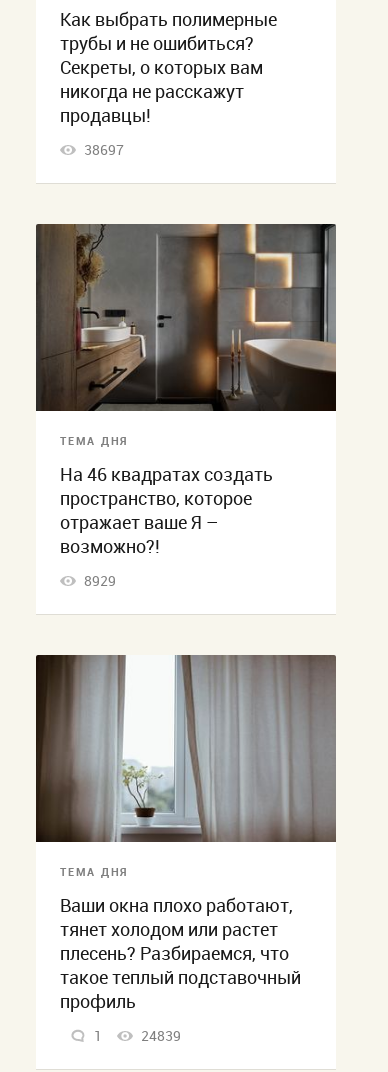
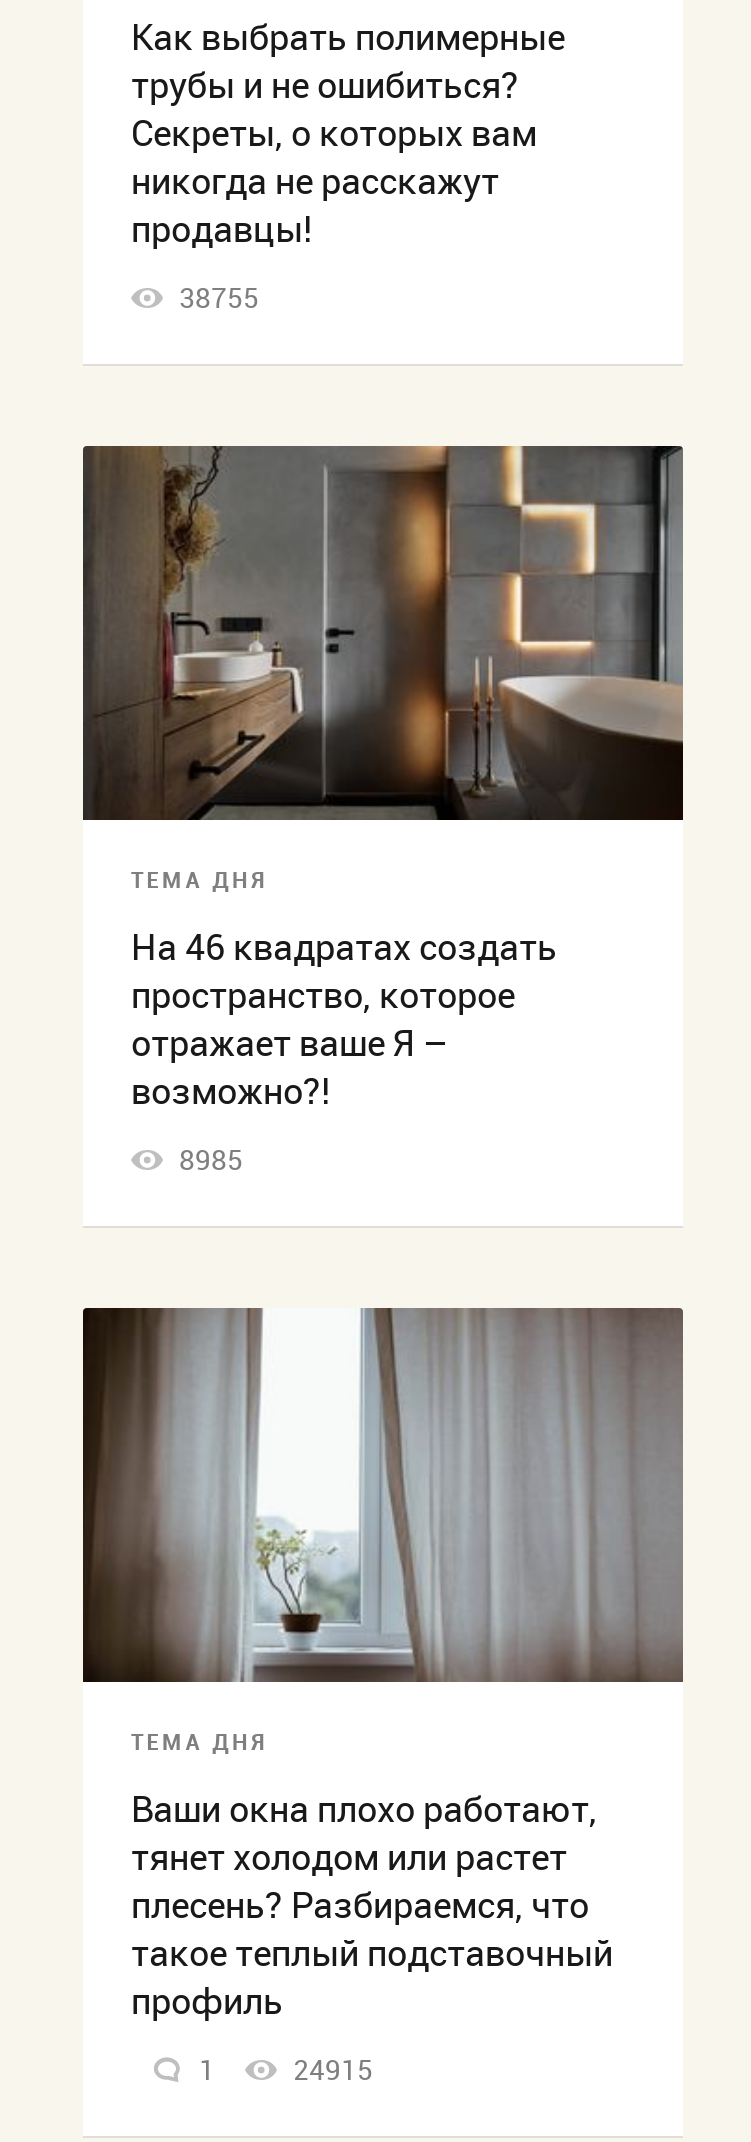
- 38697
+ 38755

- 8929
+ 8985

- 24839
+ 24915
